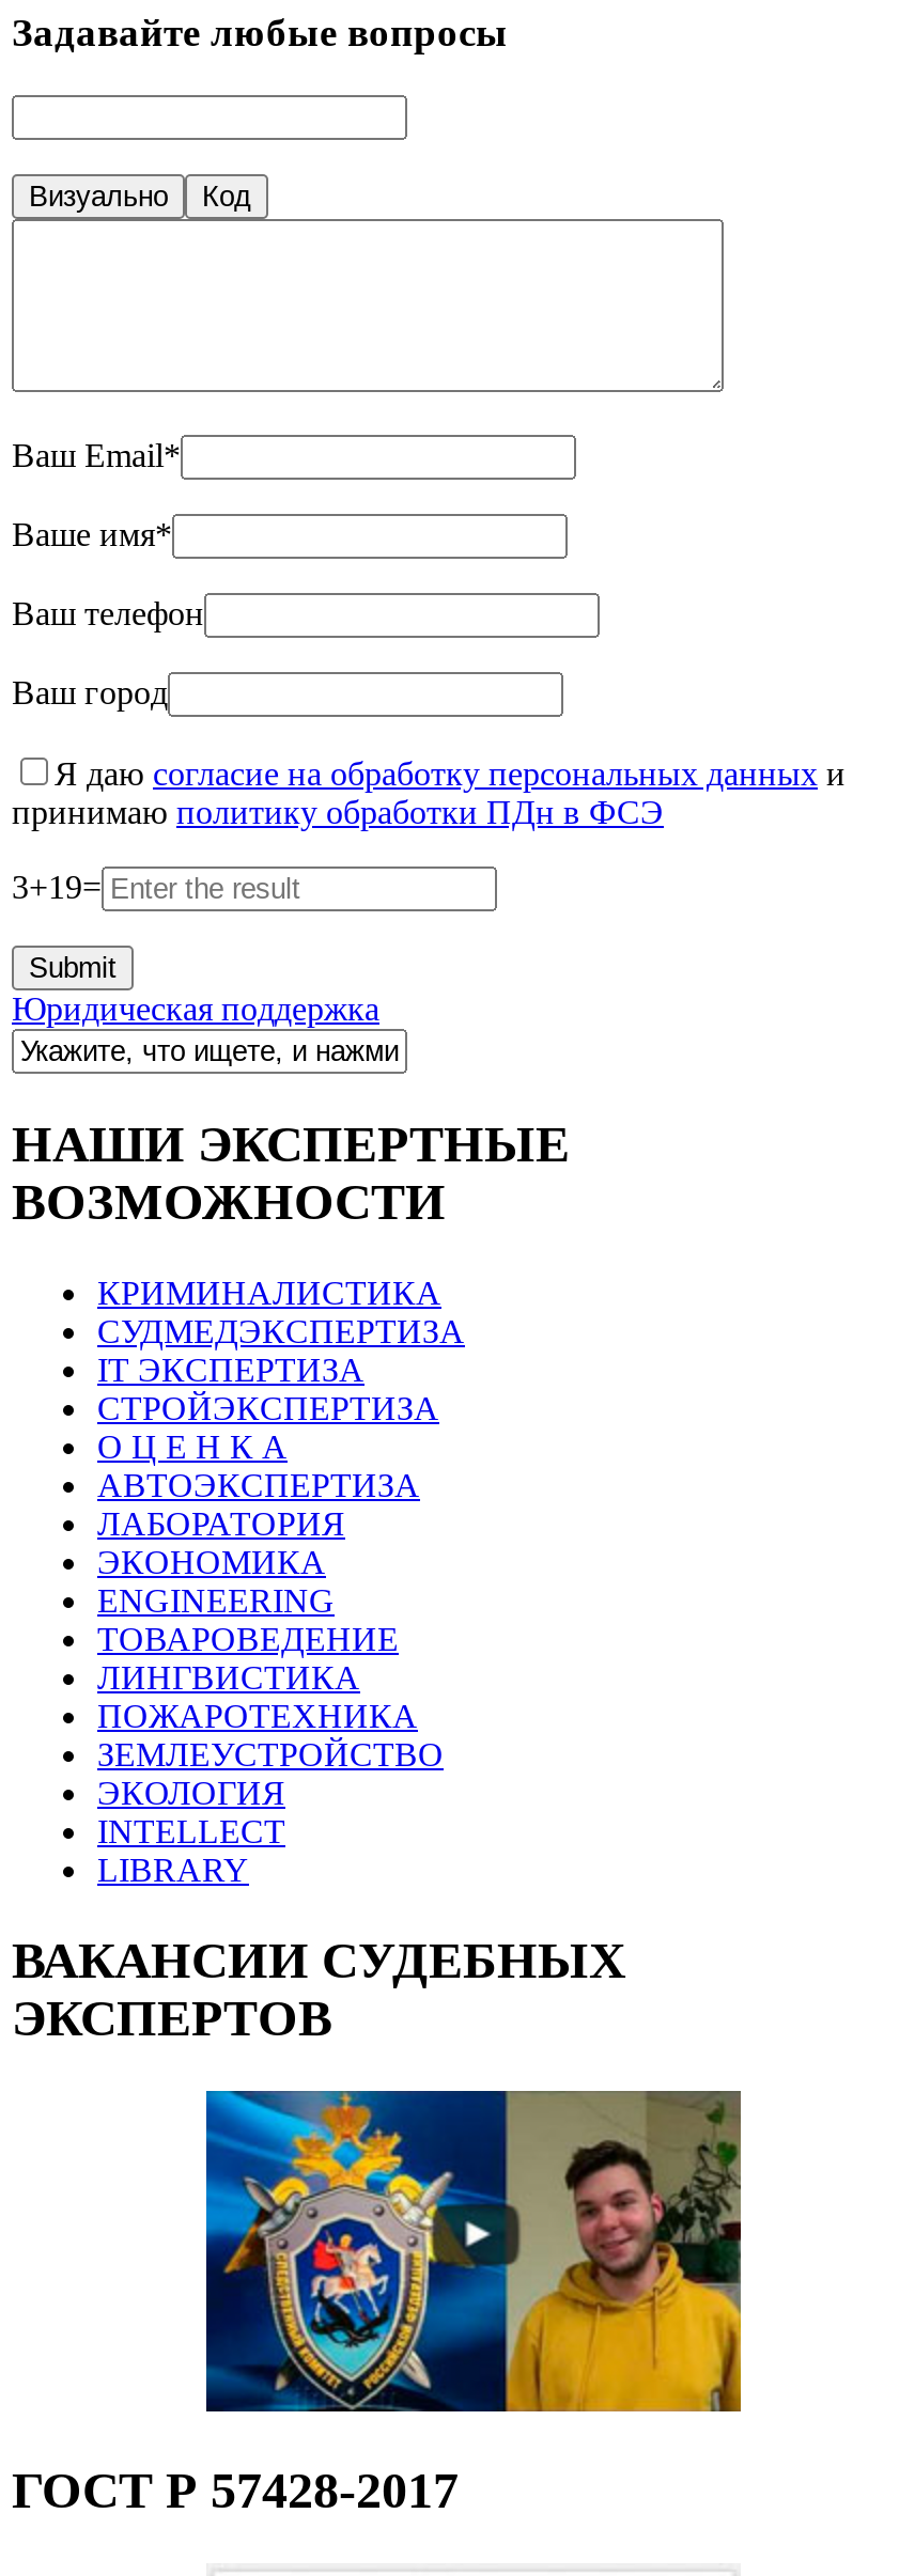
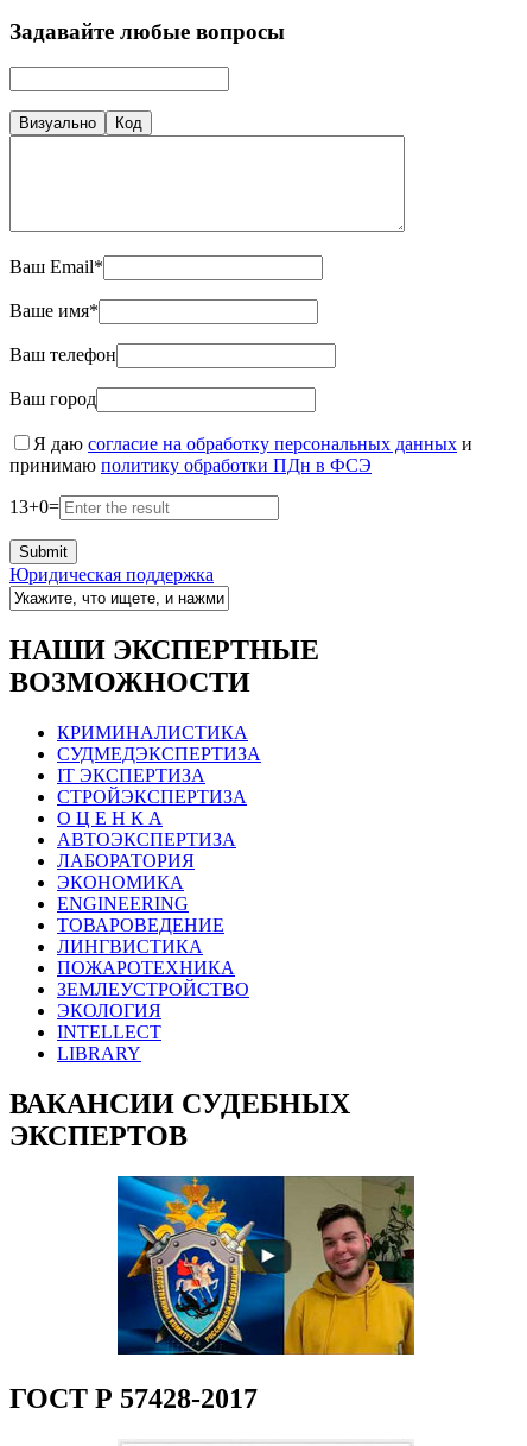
- 3+19=
+ 13+0=
